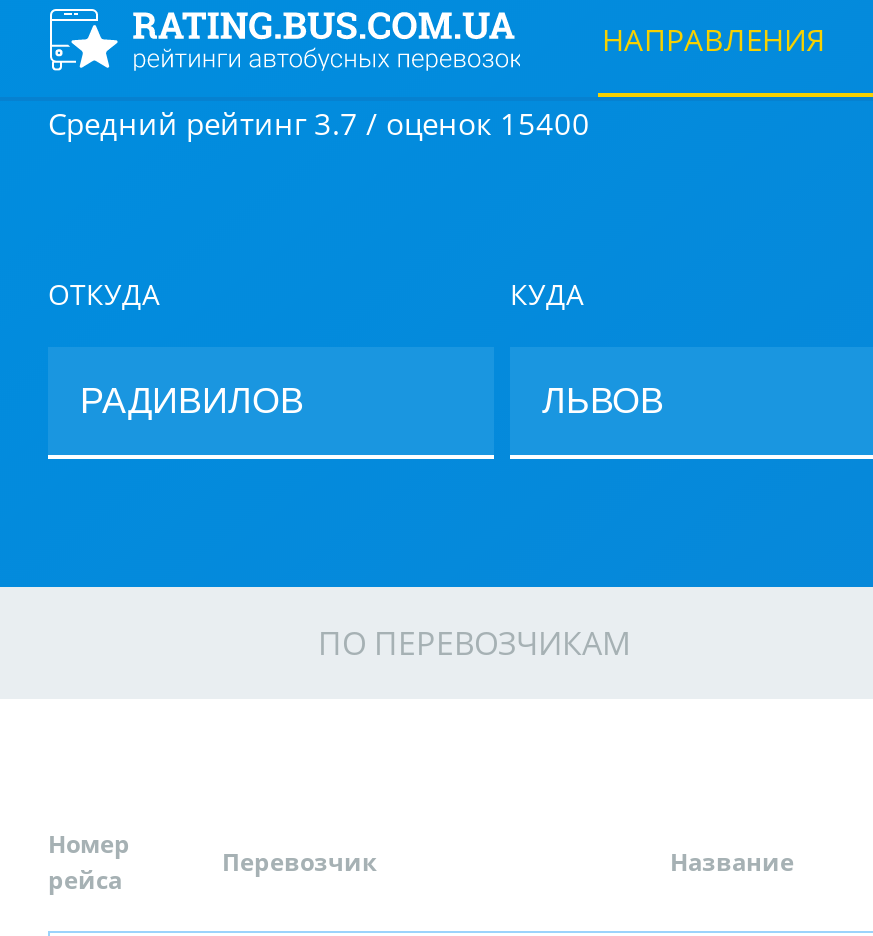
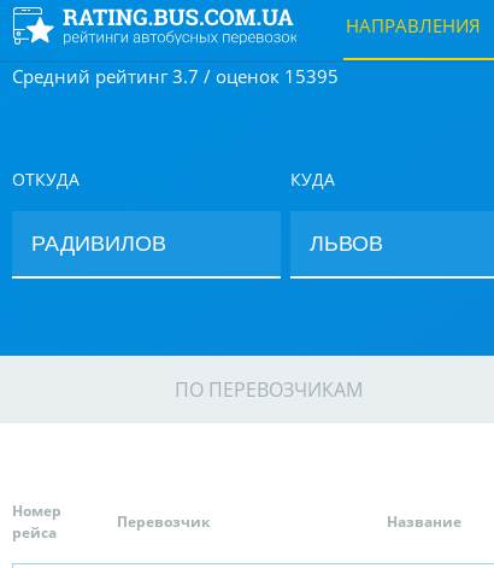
- Средний рейтинг 3.7 / оценок 15400
+ Средний рейтинг 3.7 / оценок 15395
